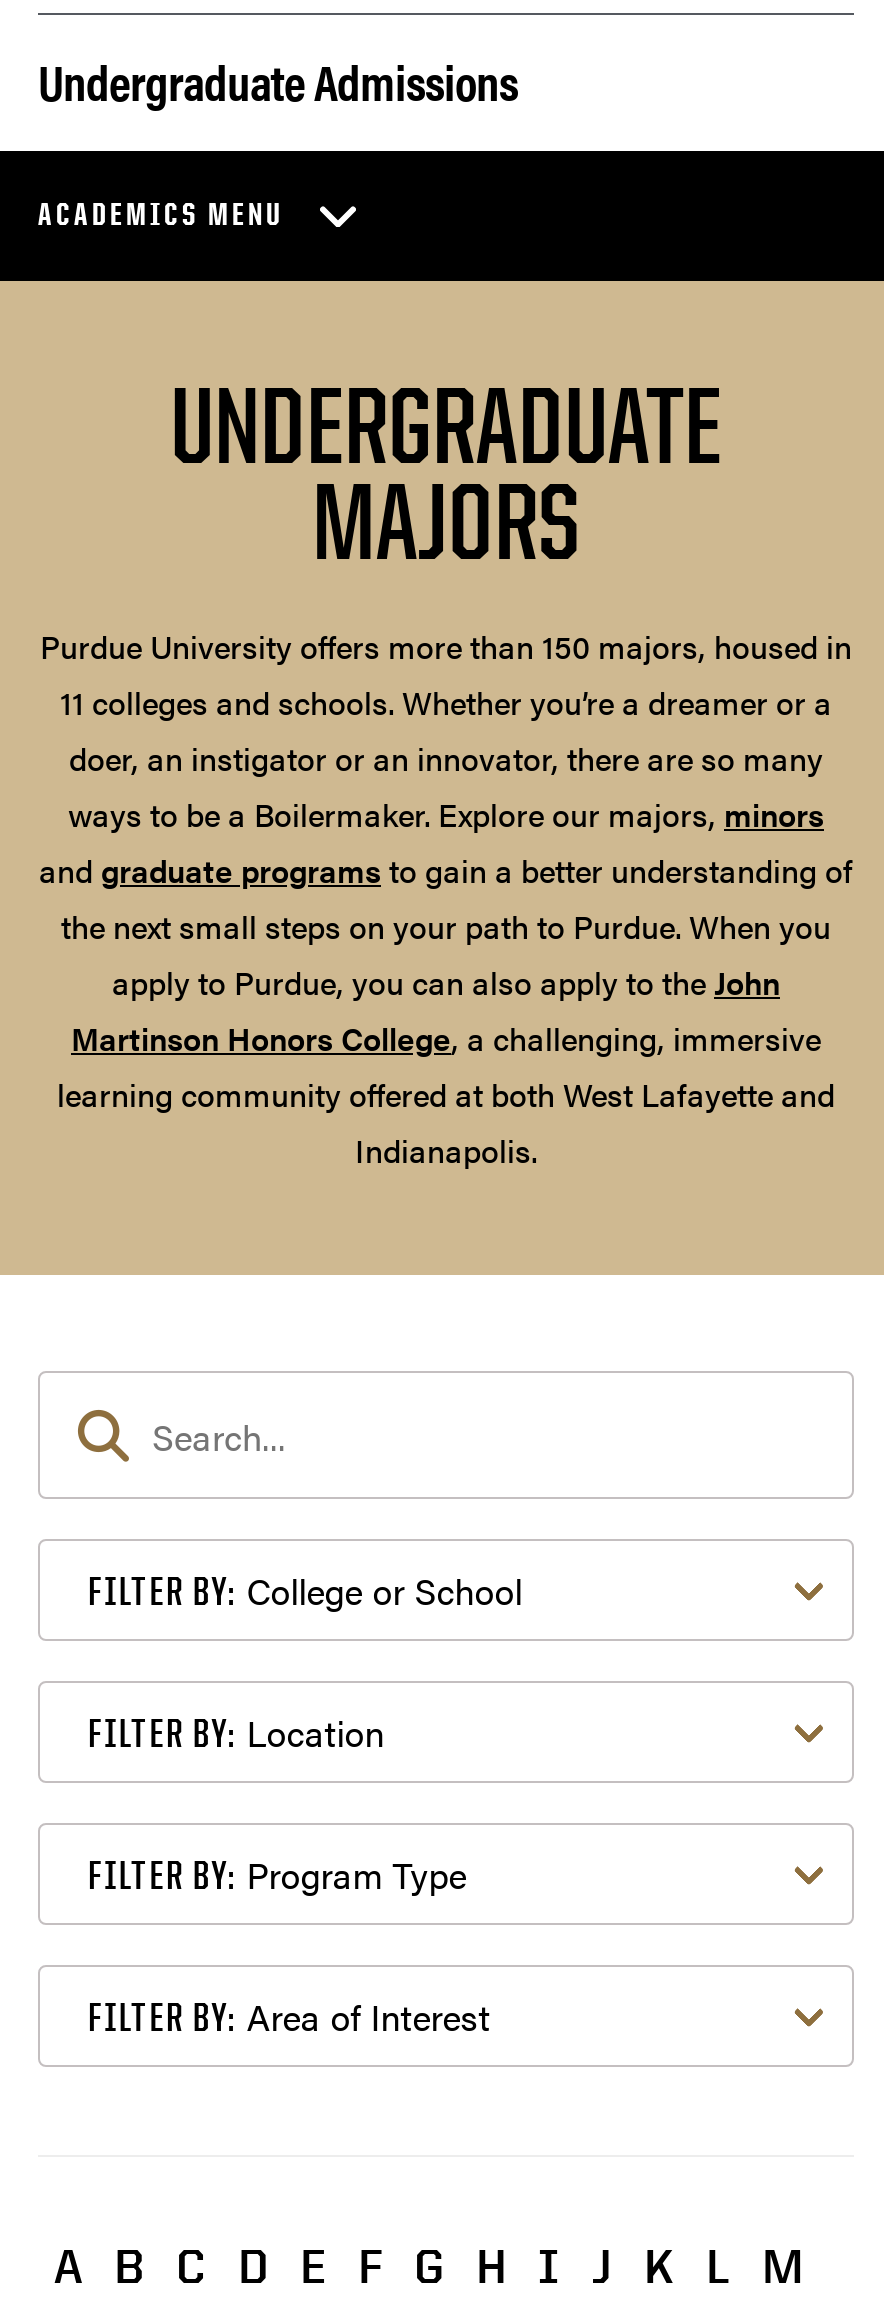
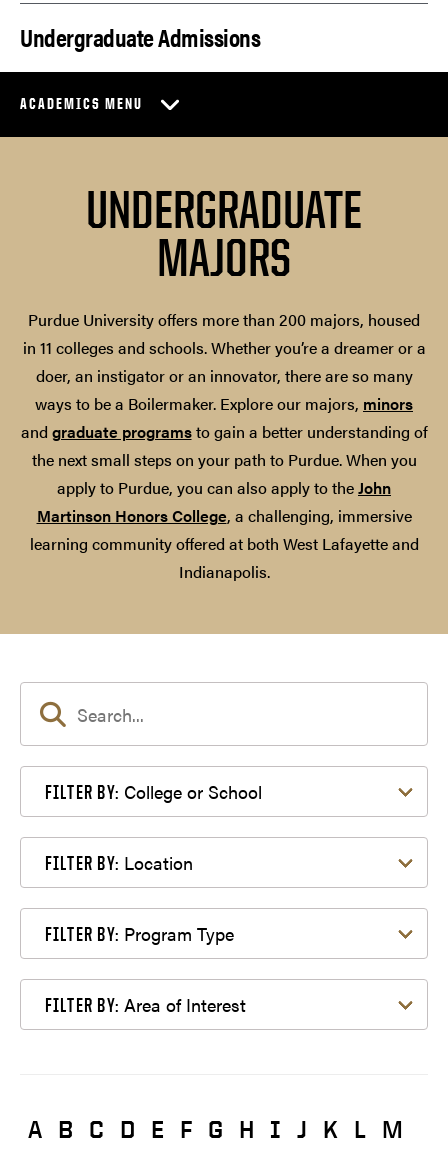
- Purdue University offers more than 150 majors, housed in
- 11 colleges and schools. Whether you’re a dreamer or a
+ Purdue University offers more than 200 majors, housed
+ in 11 colleges and schools. Whether you’re a dreamer or a
